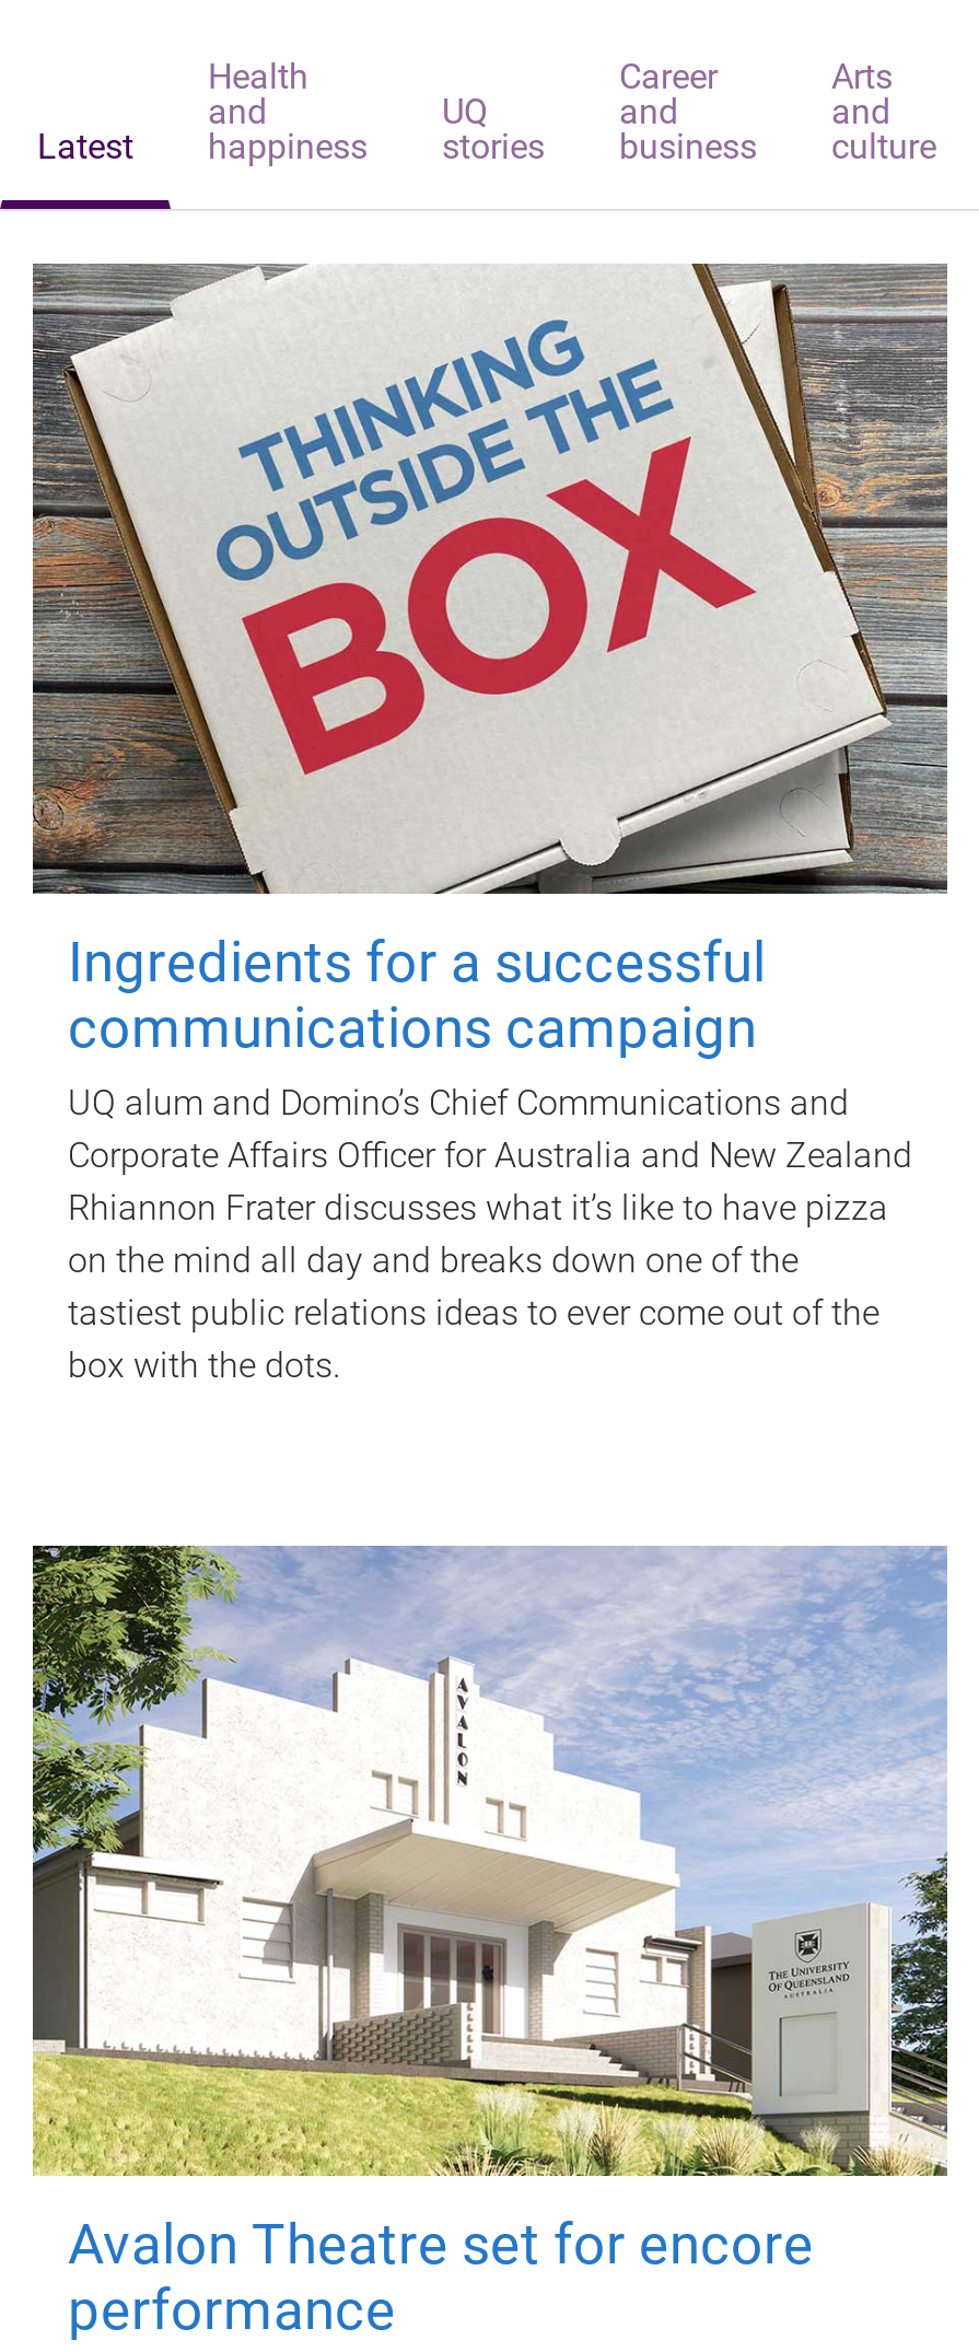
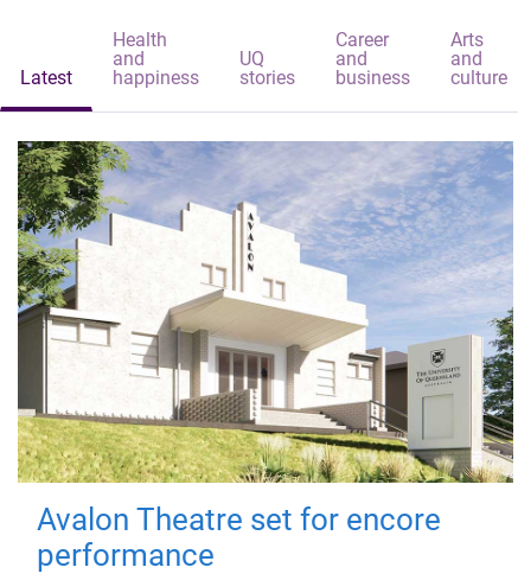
- [image]
- Ingredients for a successful
- communications campaign
- UQ alum and Domino’s Chief Communications and
- Corporate Affairs Officer for Australia and New Zealand
- Rhiannon Frater discusses what it’s like to have pizza
- on the mind all day and breaks down one of the
- tastiest public relations ideas to ever come out of the
- box with the dots.
